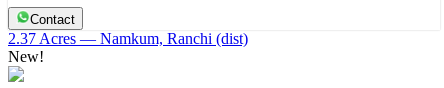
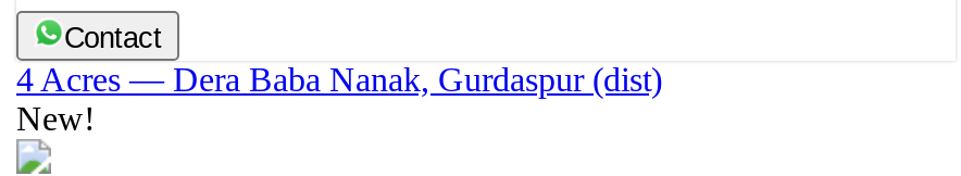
- 2.37 Acres— Namkum, Ranchi (dist)
+ 4 Acres— Dera Baba Nanak, Gurdaspur (dist)
